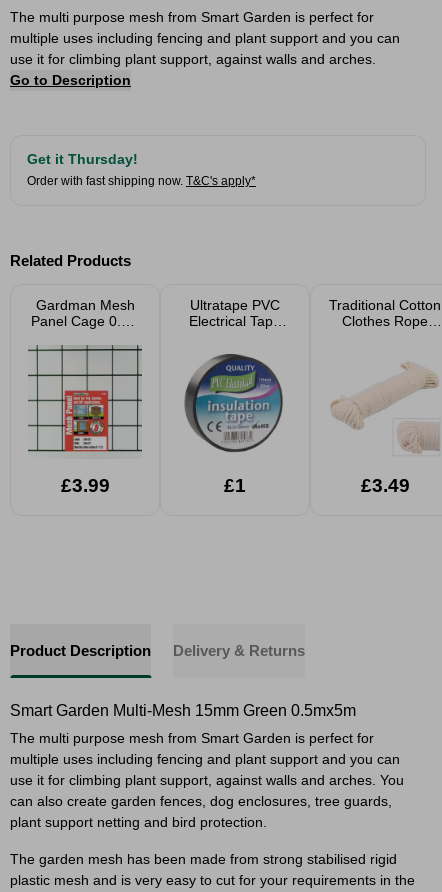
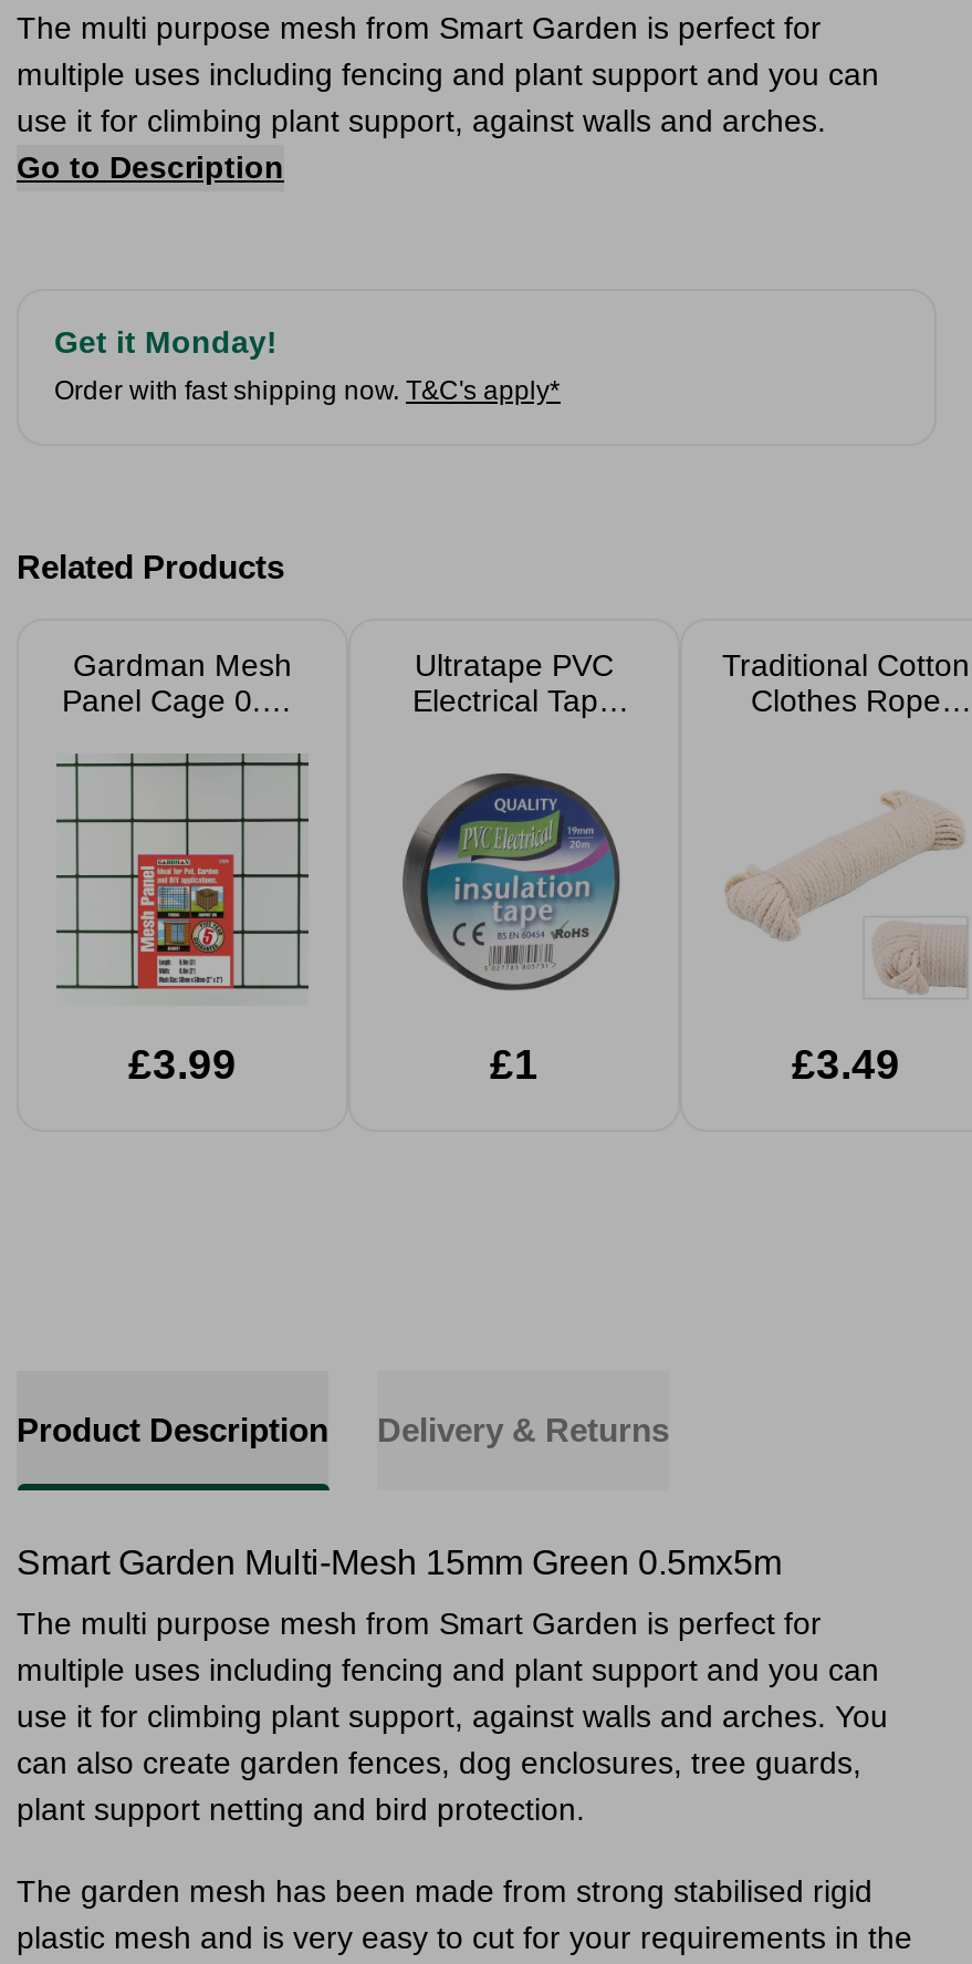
- Get it Thursday!
+ Get it Monday!
